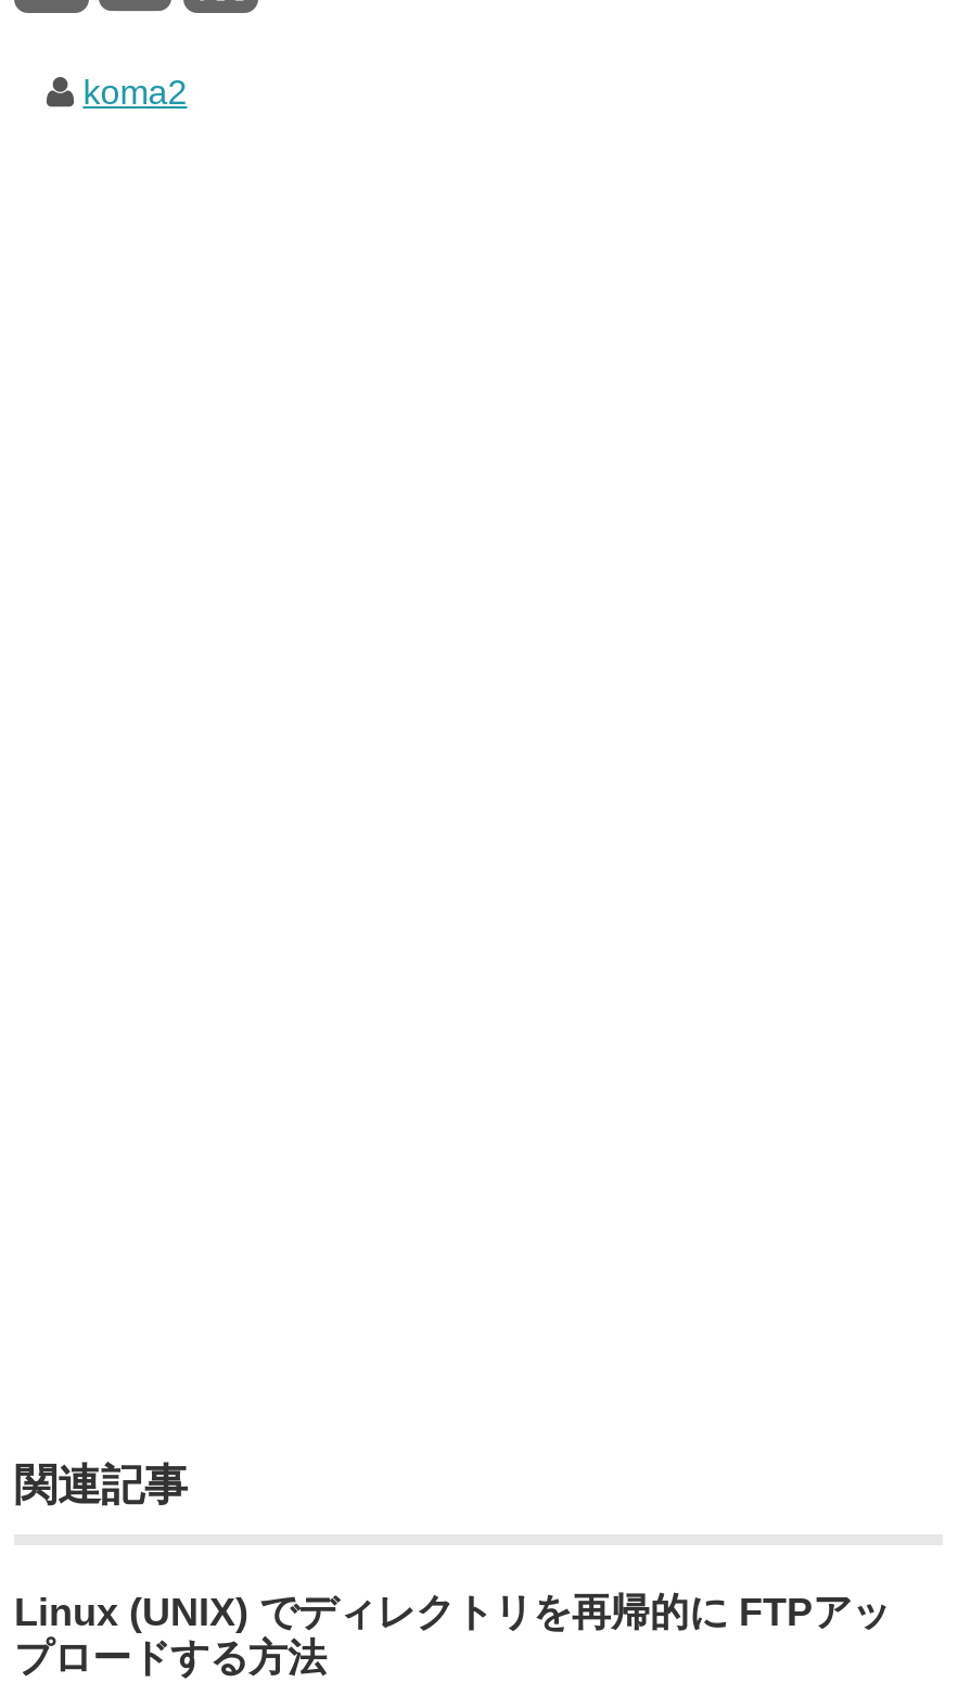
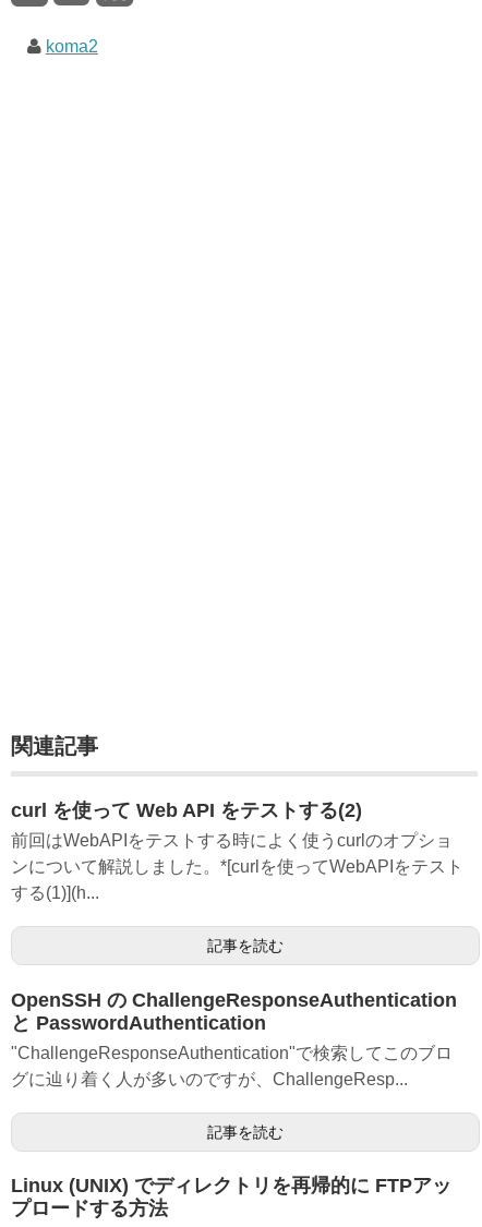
+ curl を使って Web API をテストする(2)
+ 前回はWebAPIをテストする時によく使うcurlのオプショ
+ ンについて解説しました。*[curlを使ってWebAPIをテスト
+ する(1)](h...
+ 記事を読む
+ OpenSSH の ChallengeResponseAuthentication
+ と PasswordAuthentication
+ "ChallengeResponseAuthentication"で検索してこのブロ
+ グに辿り着く人が多いのですが、ChallengeResp...
+ 記事を読む
